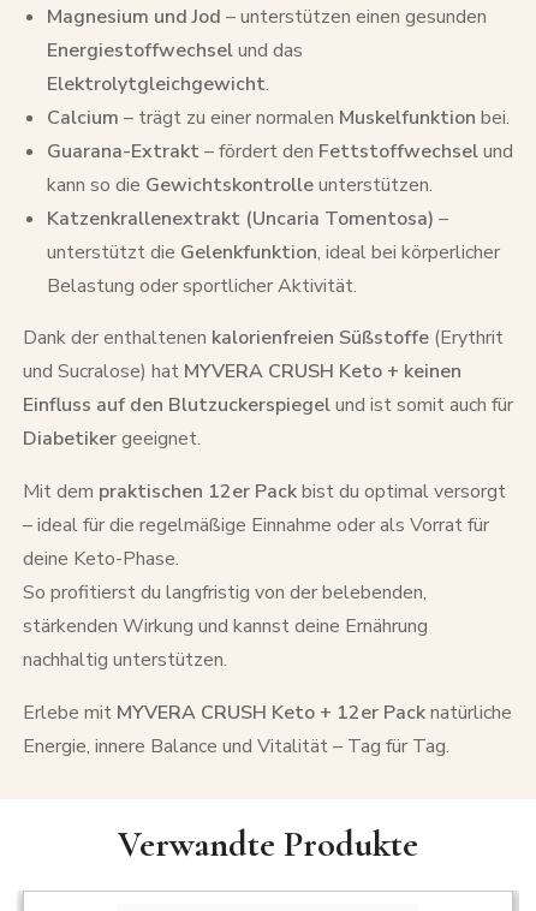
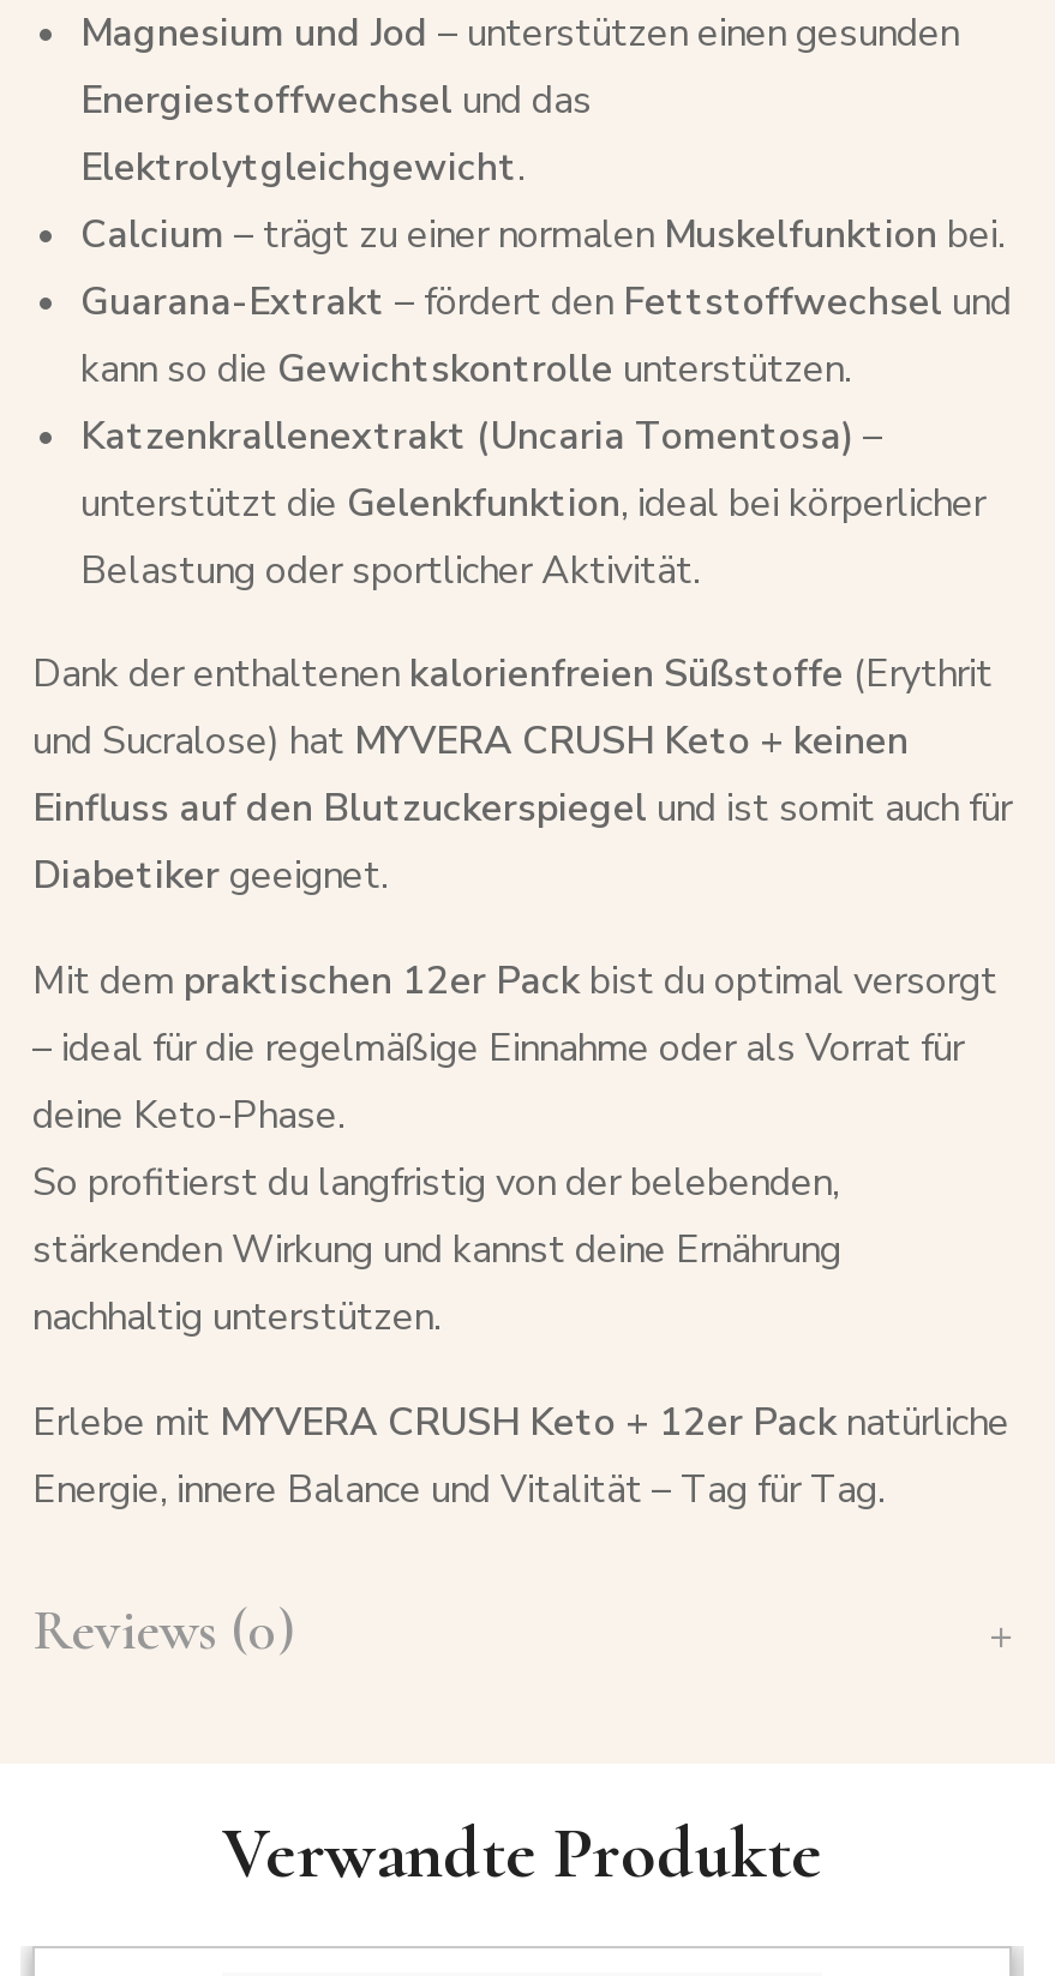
+ Reviews (0)
